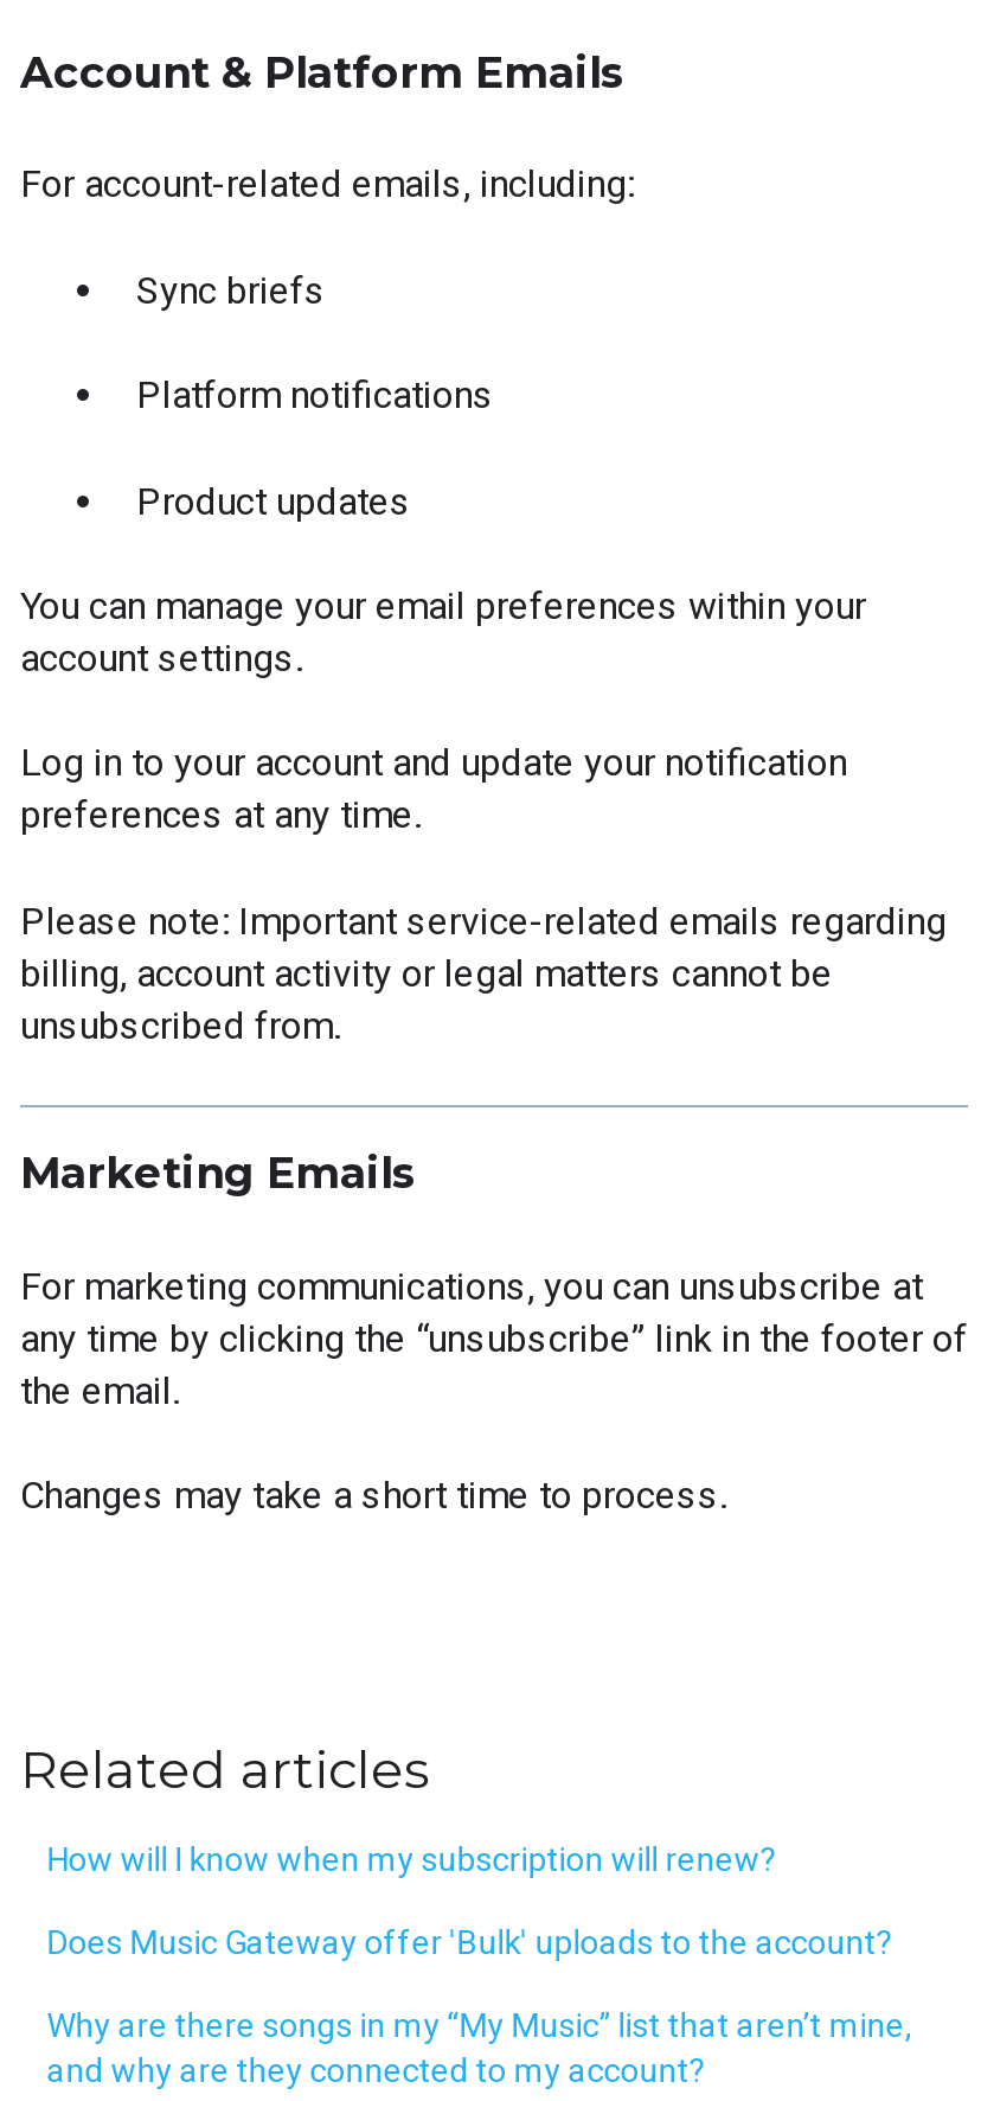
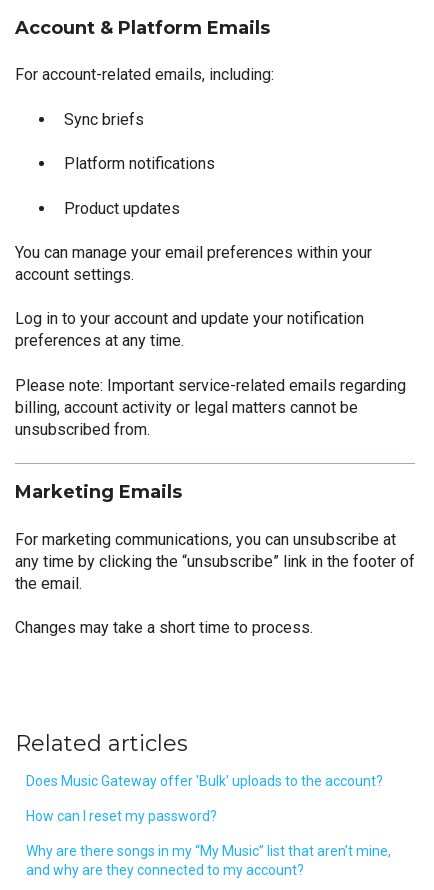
- How will I know when my subscription will renew?

moved up: Does Music Gateway offer 'Bulk' uploads to the account?

+ How can I reset my password?
